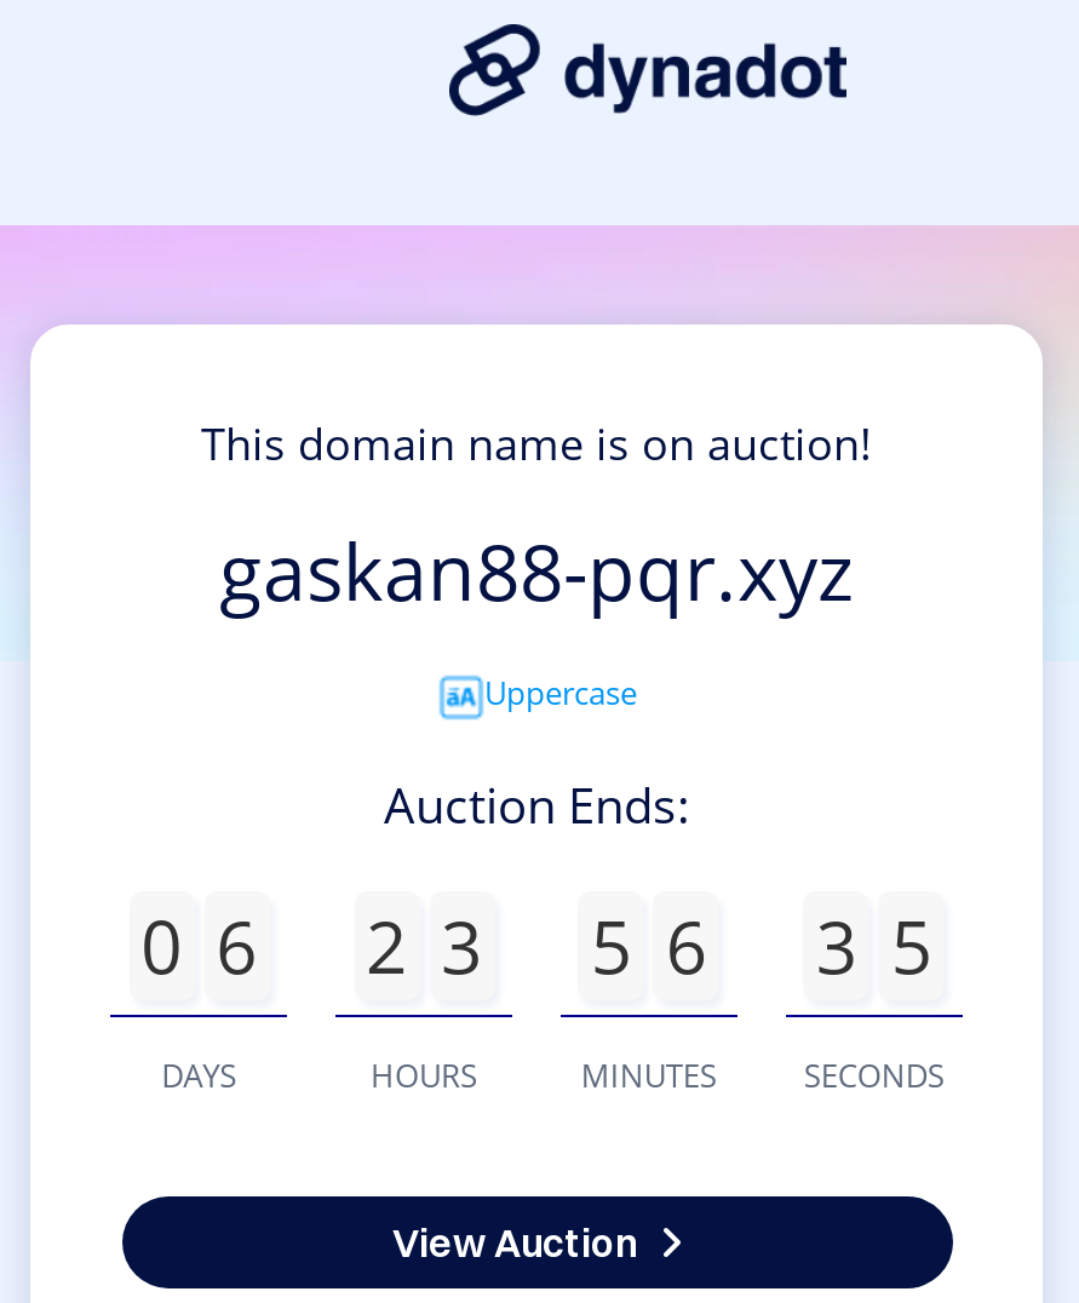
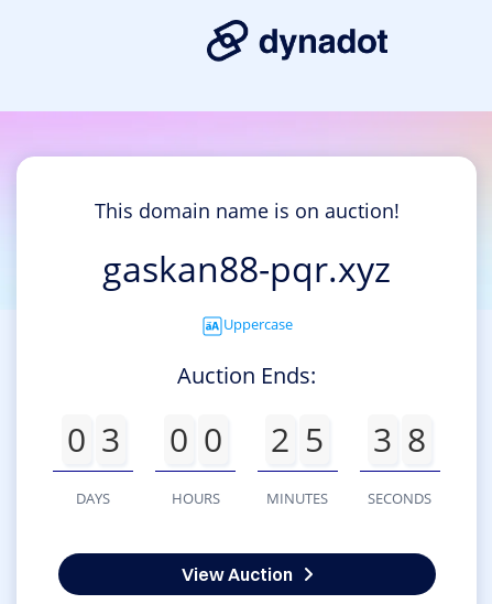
- 0 6
+ 0 3

- 2 3
+ 0 0

- 5 6
+ 2 5

- 3 5
+ 3 8
